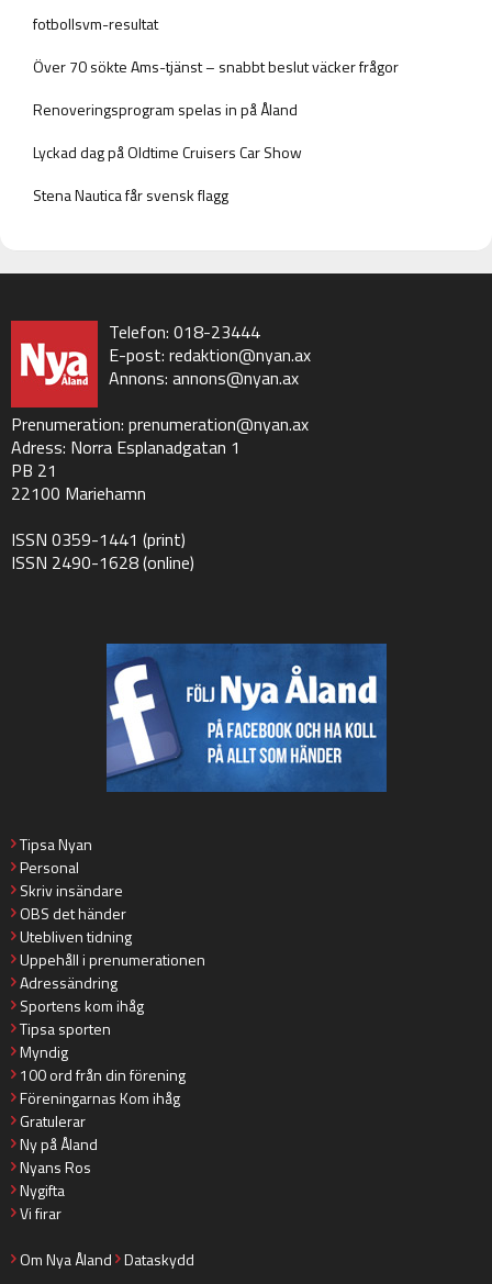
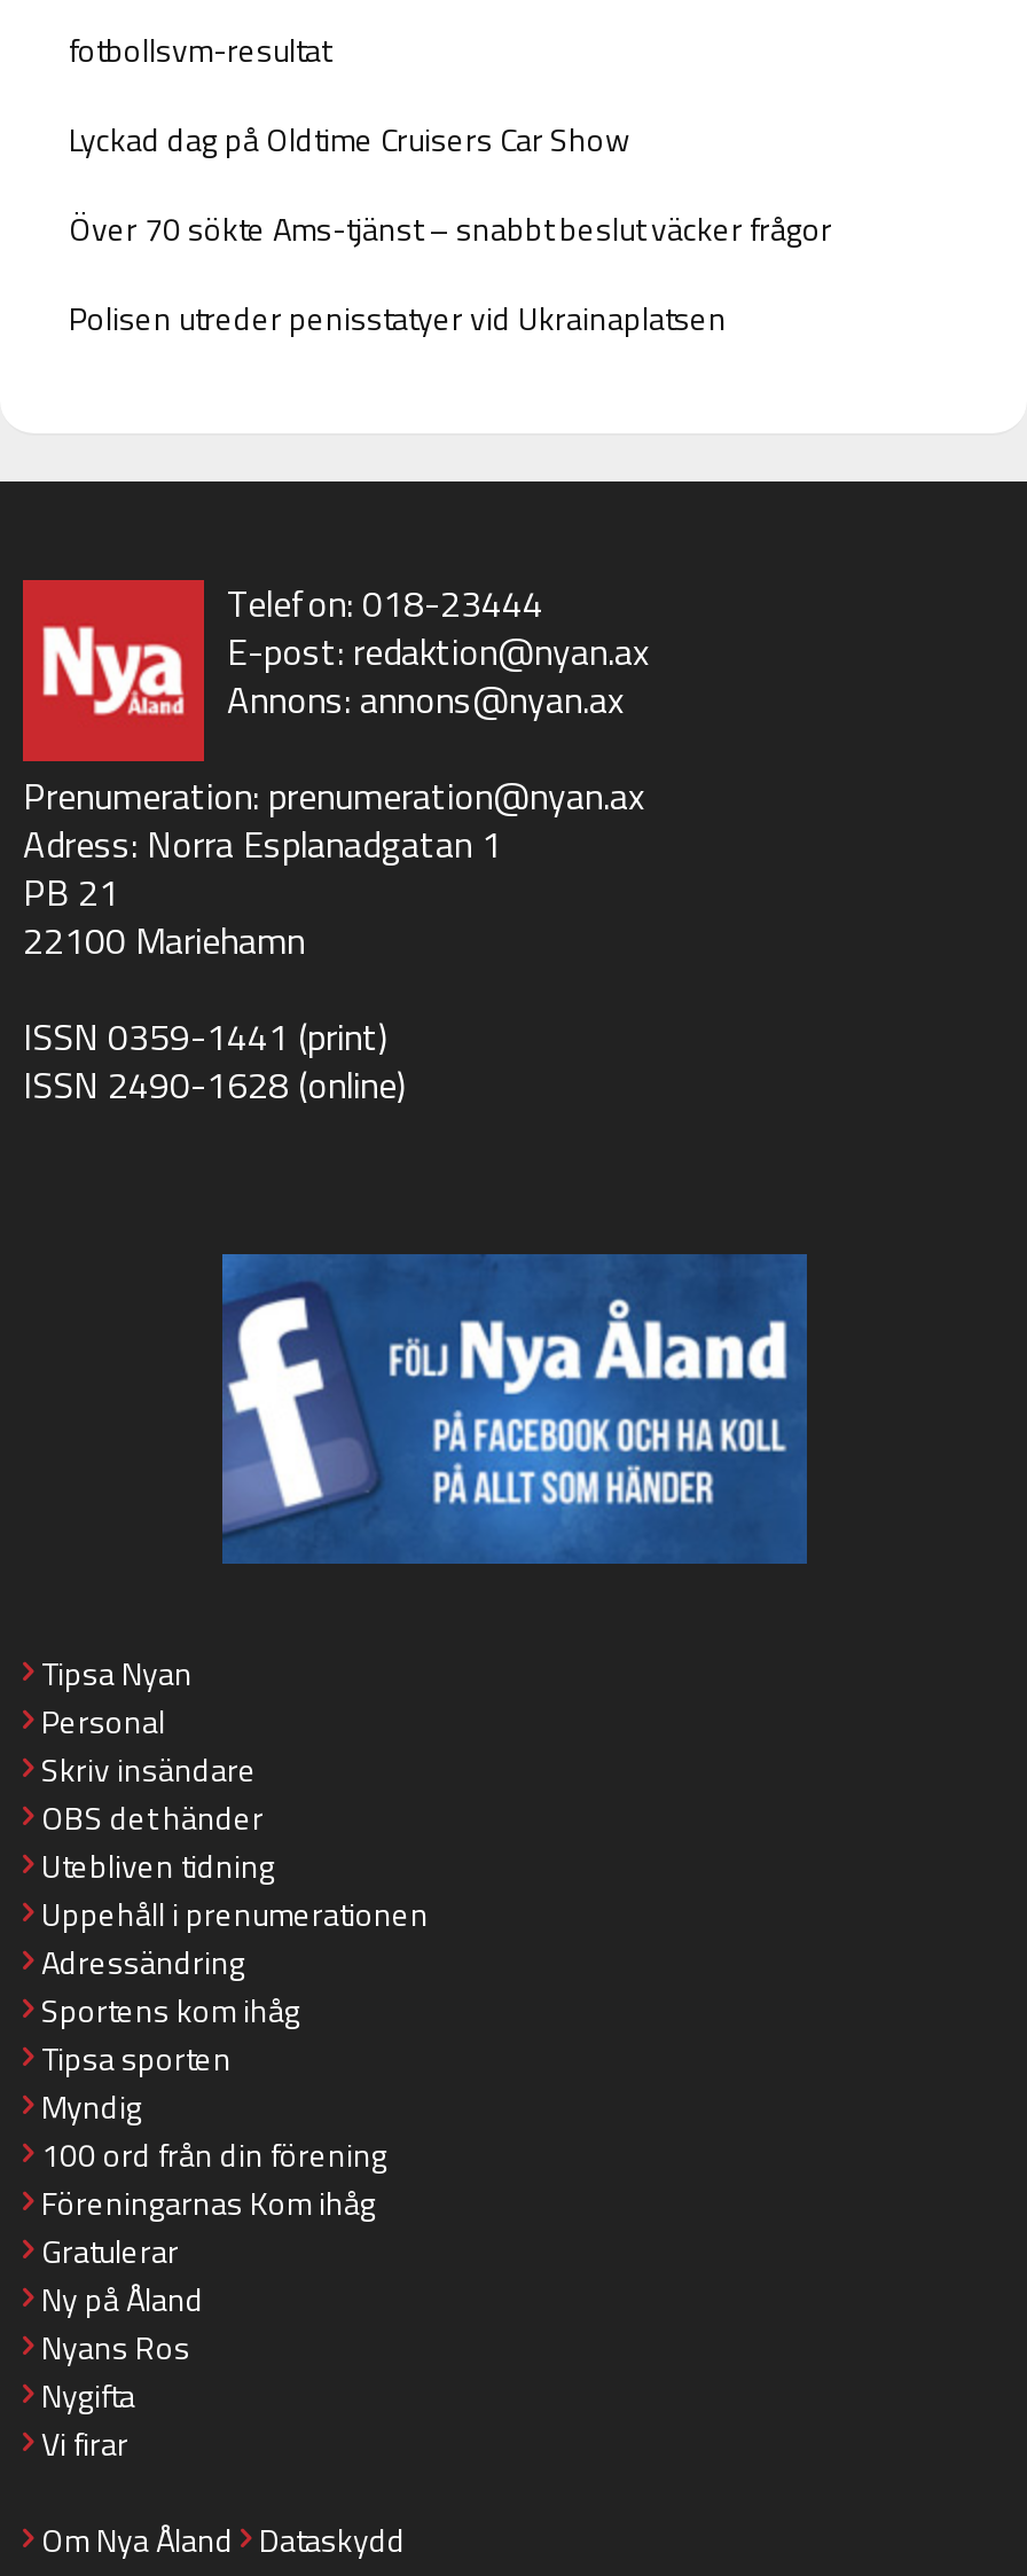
moved down: Över 70 sökte Ams-tjänst – snabbt beslut väcker frågor

- Renoveringsprogram spelas in på Åland
- Stena Nautica får svensk flagg
+ Polisen utreder penisstatyer vid Ukrainaplatsen

moved up: Lyckad dag på Oldtime Cruisers Car Show
